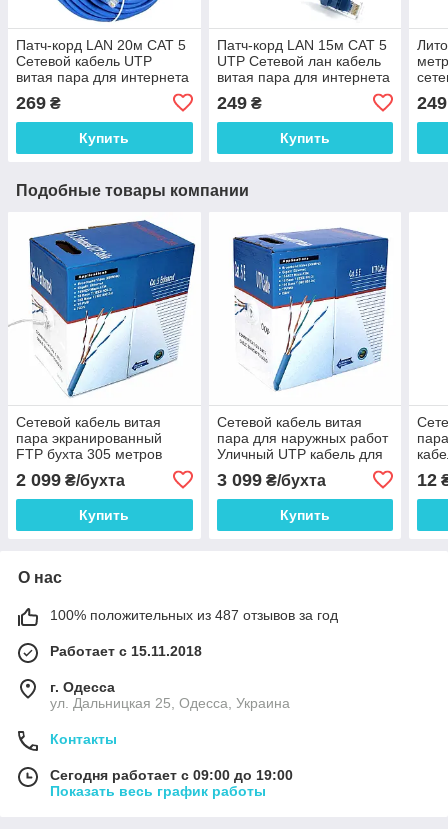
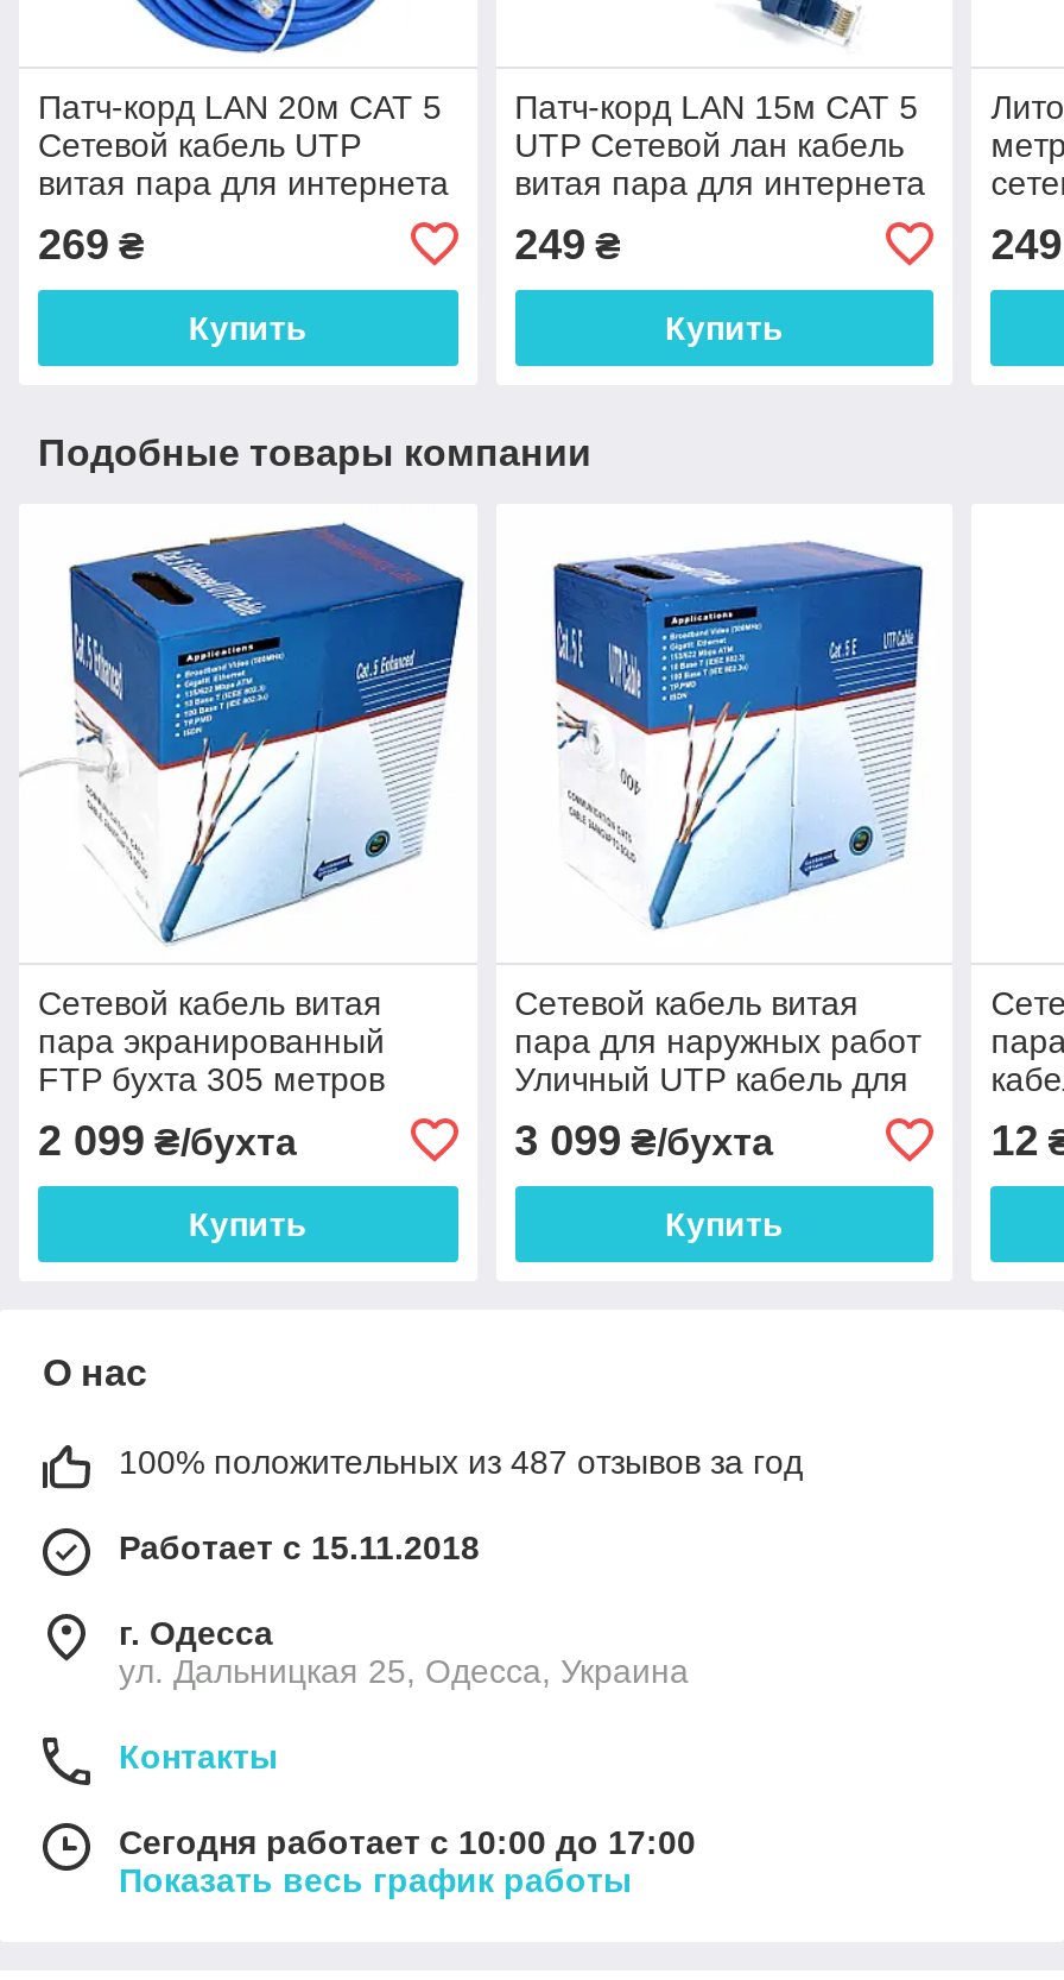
- Сегодня работает с 09:00 до 19:00
+ Сегодня работает с 10:00 до 17:00
